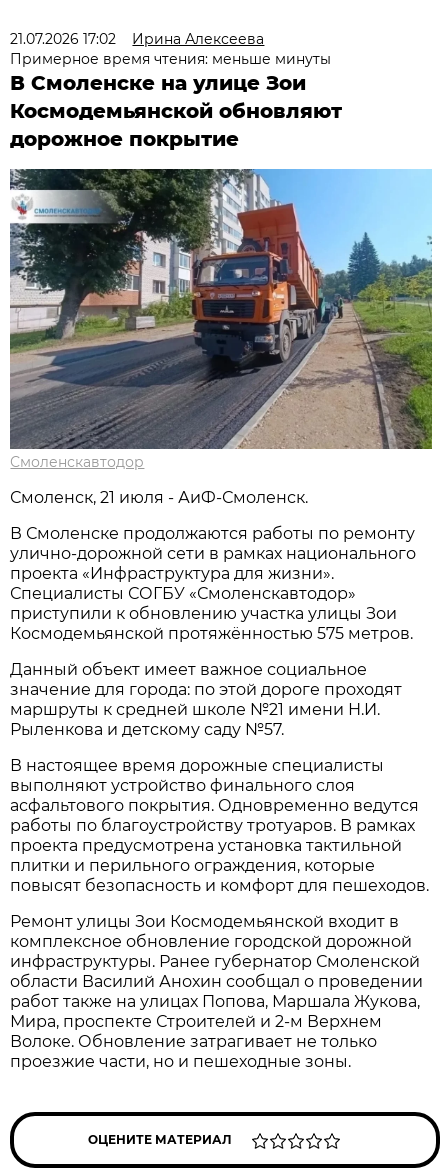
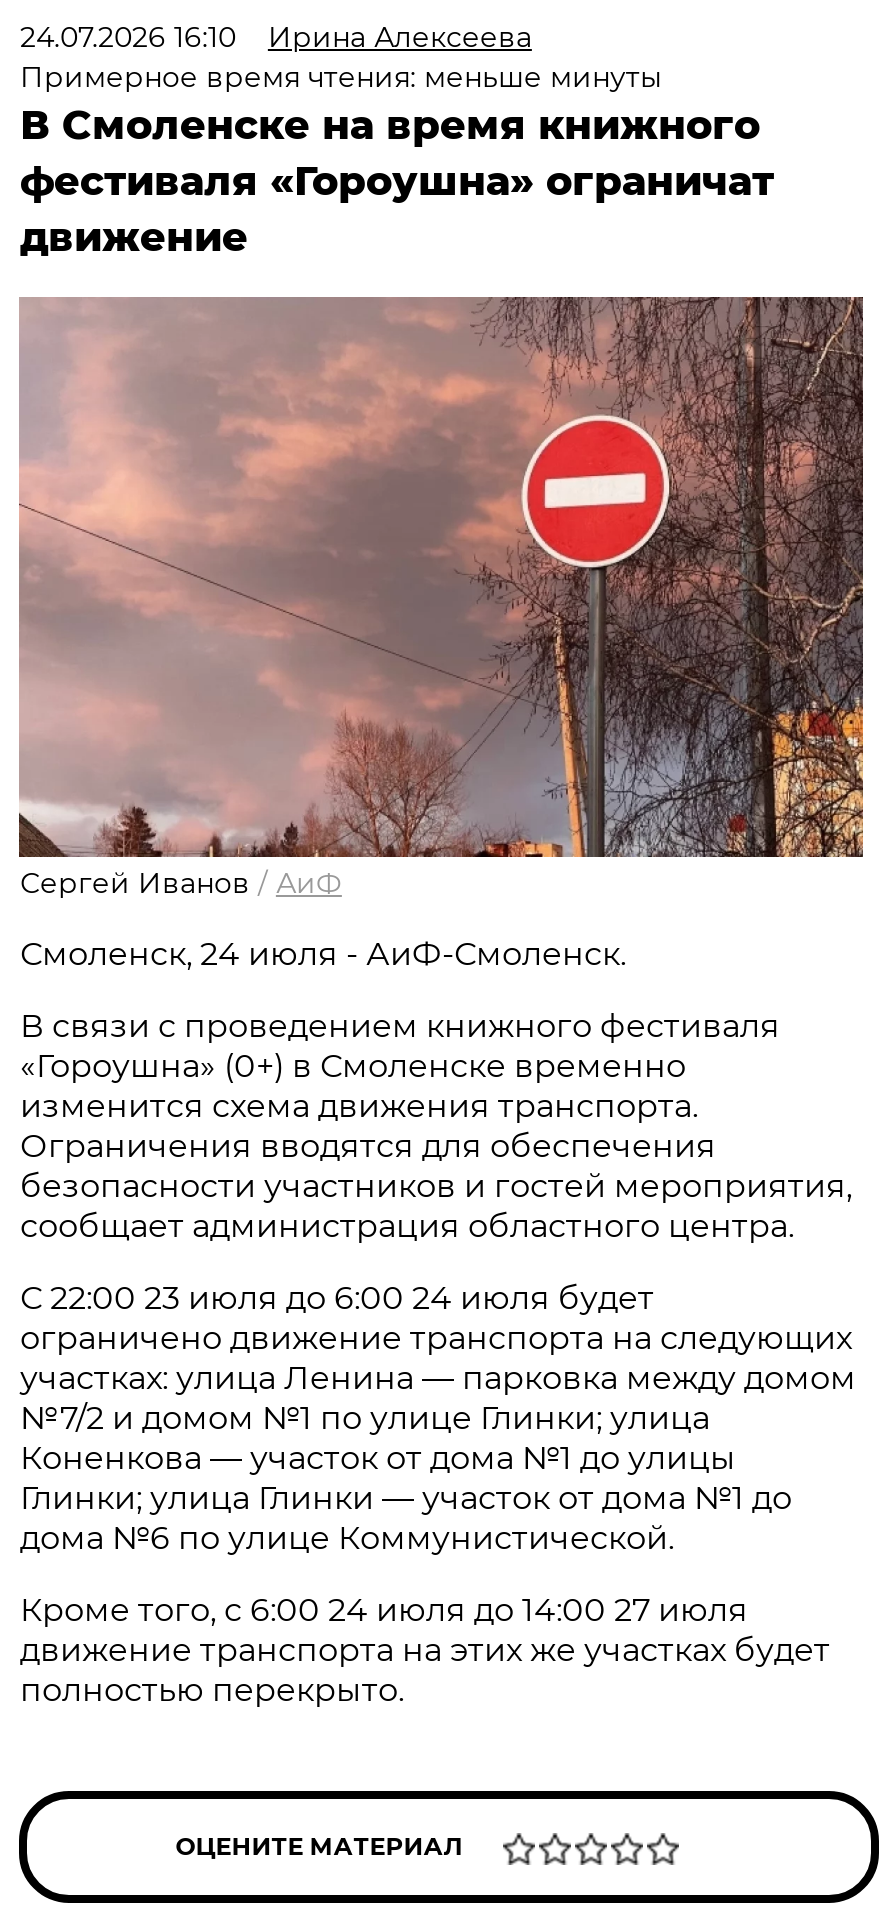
- 21.07.2026 17:02 Ирина Алексеева
+ 24.07.2026 16:10 Ирина Алексеева

- В Смоленске на улице Зои
- Космодемьянской обновляют
- дорожное покрытие
+ В Смоленске на время книжного
+ фестиваля «Гороушна» ограничат
+ движение

- [image]
- Смоленскавтодор
- Смоленск, 21 июля - АиФ-Смоленск.
- В Смоленске продолжаются работы по ремонту
- улично-дорожной сети в рамках национального
- проекта «Инфраструктура для жизни».
- Специалисты СОГБУ «Смоленскавтодор»
- приступили к обновлению участка улицы Зои
- Космодемьянской протяжённостью 575 метров.
- Данный объект имеет важное социальное
- значение для города: по этой дороге проходят
- маршруты к средней школе №21 имени Н.И.
- Рыленкова и детскому саду №57.
- В настоящее время дорожные специалисты
- выполняют устройство финального слоя
- асфальтового покрытия. Одновременно ведутся
- работы по благоустройству тротуаров. В рамках
- проекта предусмотрена установка тактильной
- плитки и перильного ограждения, которые
- повысят безопасность и комфорт для пешеходов.
- Ремонт улицы Зои Космодемьянской входит в
- комплексное обновление городской дорожной
- инфраструктуры. Ранее губернатор Смоленской
- области Василий Анохин сообщал о проведении
- работ также на улицах Попова, Маршала Жукова,
- Мира, проспекте Строителей и 2-м Верхнем
- Волоке. Обновление затрагивает не только
- проезжие части, но и пешеходные зоны.
+ [image]
+ Сергей Иванов / АиФ
+ Смоленск, 24 июля - АиФ-Смоленск.
+ В связи с проведением книжного фестиваля
+ «Гороушна» (0+) в Смоленске временно
+ изменится схема движения транспорта.
+ Ограничения вводятся для обеспечения
+ безопасности участников и гостей мероприятия,
+ сообщает администрация областного центра.
+ С 22:00 23 июля до 6:00 24 июля будет
+ ограничено движение транспорта на следующих
+ участках: улица Ленина — парковка между домом
+ №7/2 и домом №1 по улице Глинки; улица
+ Коненкова — участок от дома №1 до улицы
+ Глинки; улица Глинки — участок от дома №1 до
+ дома №6 по улице Коммунистической.
+ Кроме того, с 6:00 24 июля до 14:00 27 июля
+ движение транспорта на этих же участках будет
+ полностью перекрыто.
